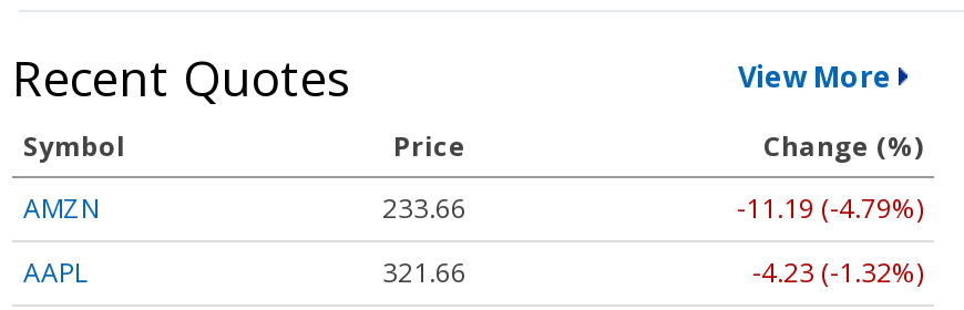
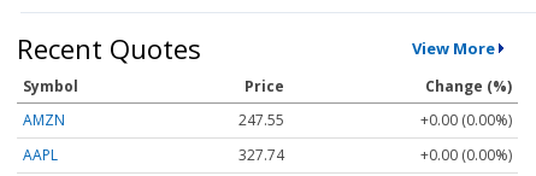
- 233.66
+ 247.55

- -11.19 (-4.79%)
+ +0.00 (0.00%)

- 321.66
+ 327.74

- -4.23 (-1.32%)
+ +0.00 (0.00%)
